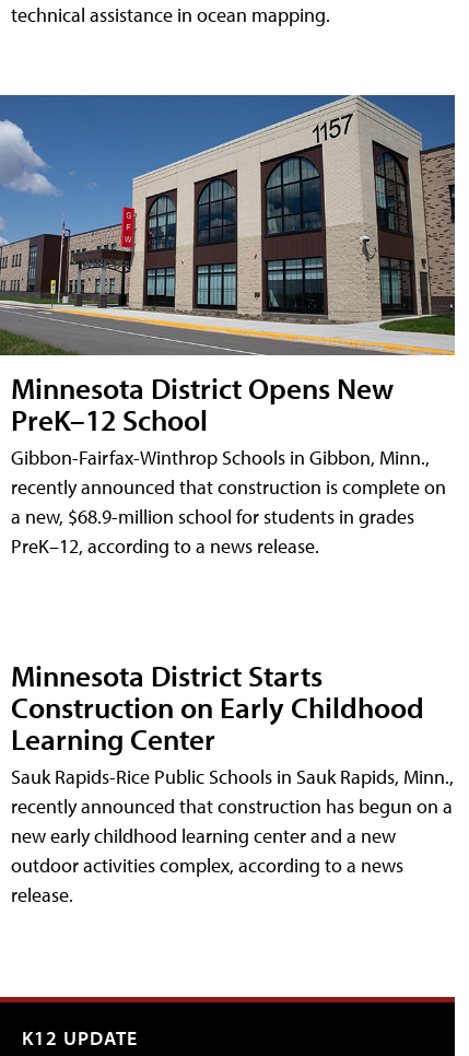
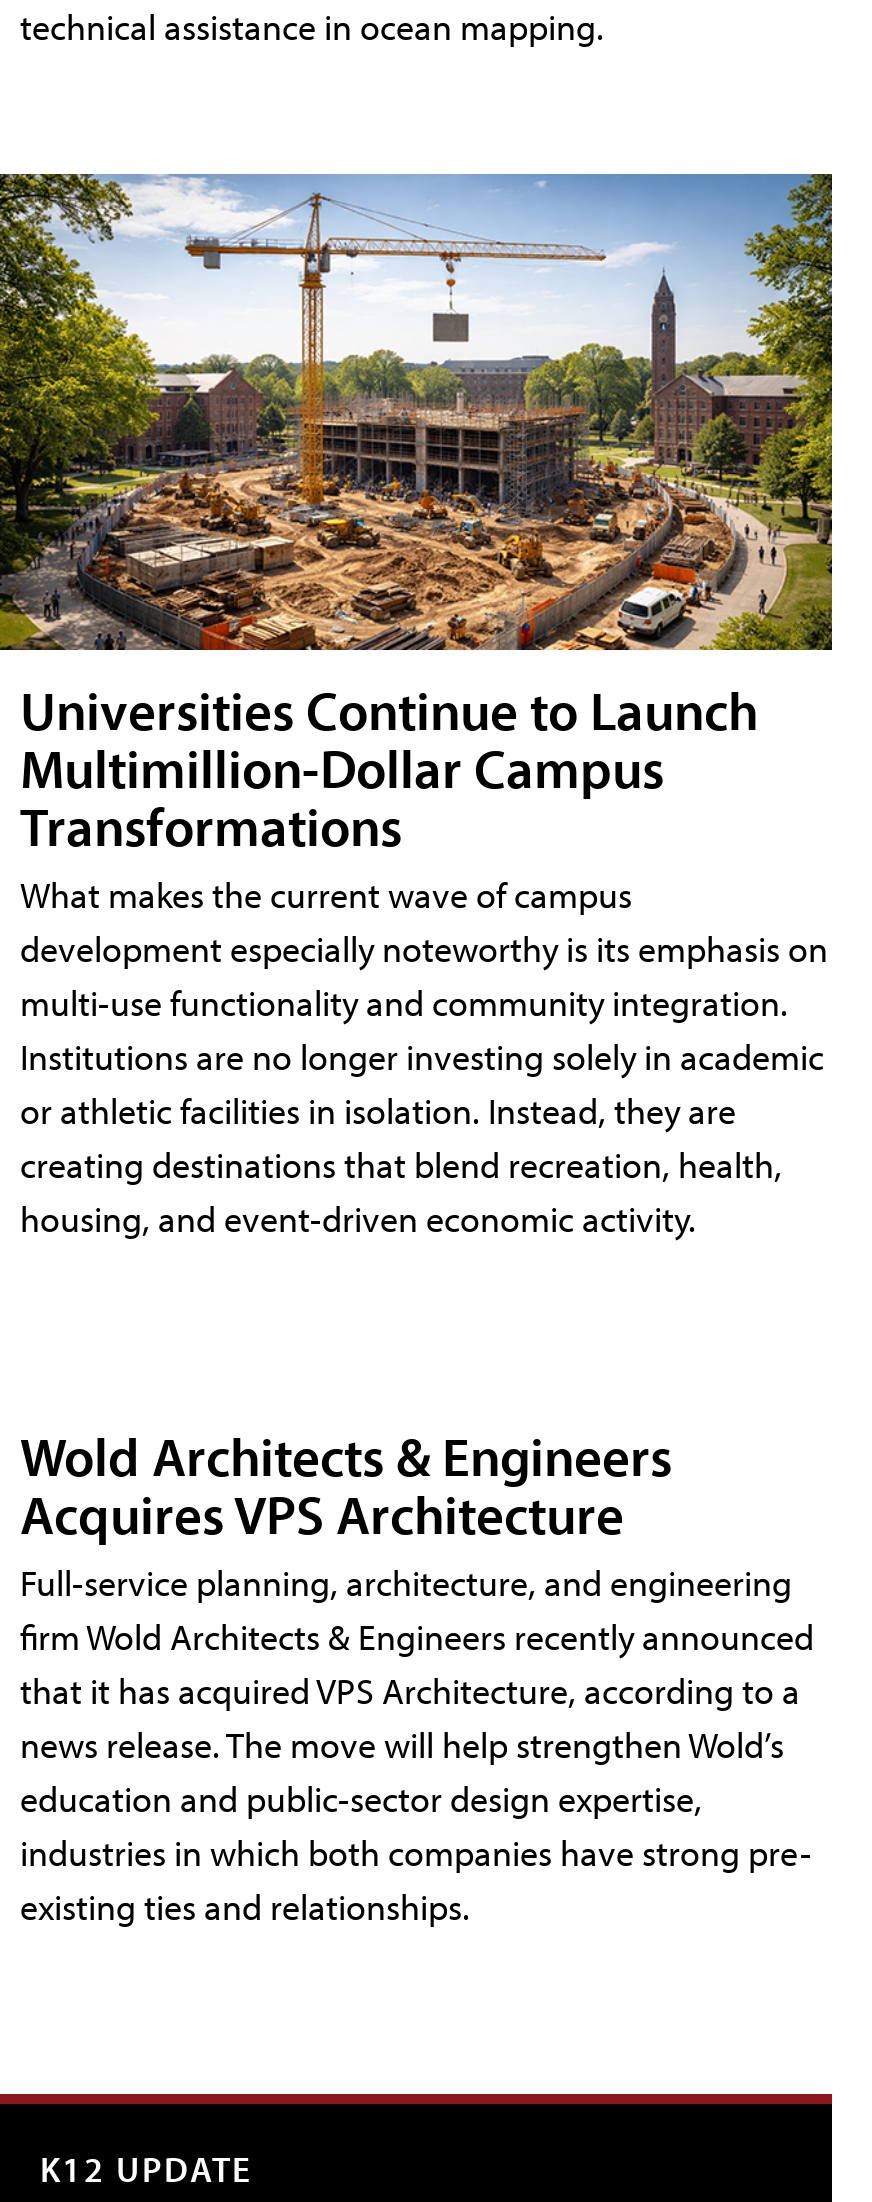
- [image]
- Minnesota District Opens New
- PreK–12 School
- Gibbon-Fairfax-Winthrop Schools in Gibbon, Minn.,
- recently announced that construction is complete on
- a new, $68.9-million school for students in grades
- PreK–12, according to a news release.
+ [image]
+ Universities Continue to Launch
+ Multimillion-Dollar Campus
+ Transformations
+ What makes the current wave of campus
+ development especially noteworthy is its emphasis on
+ multi-use functionality and community integration.
+ Institutions are no longer investing solely in academic
+ or athletic facilities in isolation. Instead, they are
+ creating destinations that blend recreation, health,
+ housing, and event-driven economic activity.

- Minnesota District Starts
- Construction on Early Childhood
- Learning Center
- Sauk Rapids-Rice Public Schools in Sauk Rapids, Minn.,
- recently announced that construction has begun on a
- new early childhood learning center and a new
- outdoor activities complex, according to a news
- release.
+ Wold Architects & Engineers
+ Acquires VPS Architecture
+ Full-service planning, architecture, and engineering
+ firm Wold Architects & Engineers recently announced
+ that it has acquired VPS Architecture, according to a
+ news release. The move will help strengthen Wold’s
+ education and public-sector design expertise,
+ industries in which both companies have strong pre-
+ existing ties and relationships.
